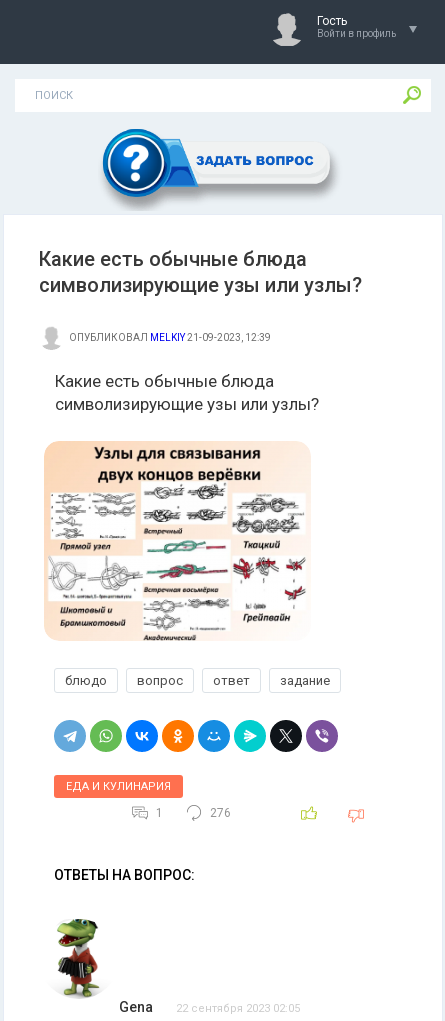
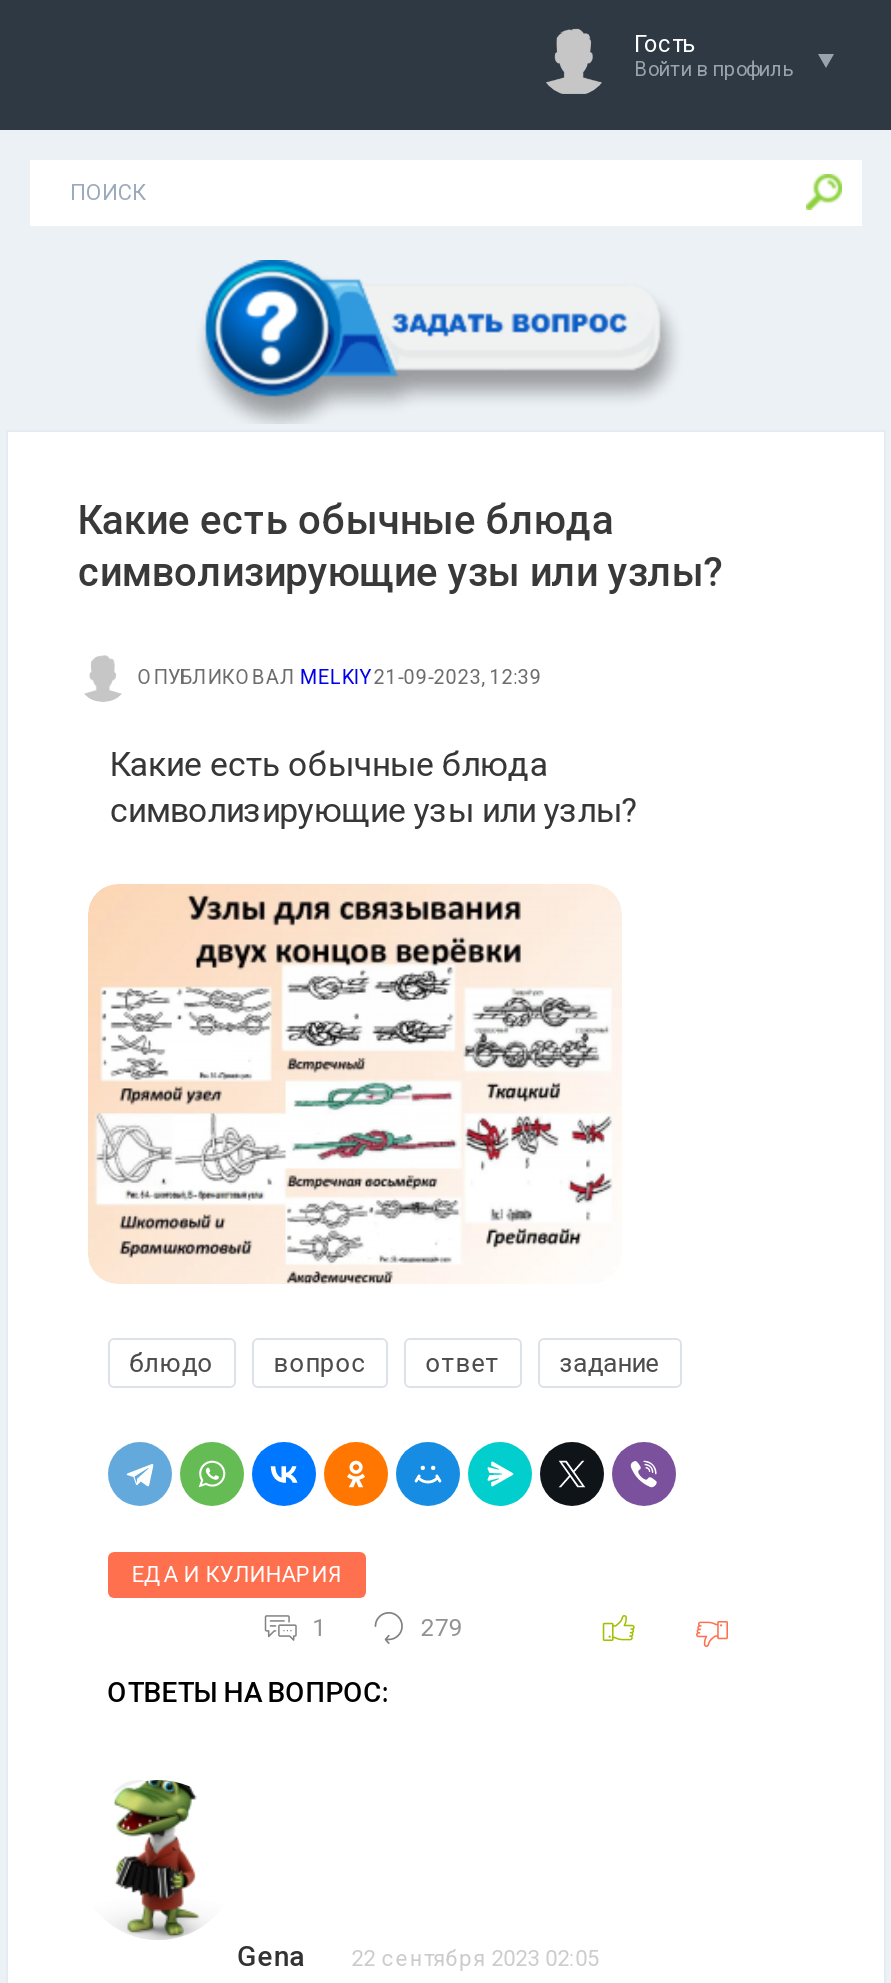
- 276
+ 279
